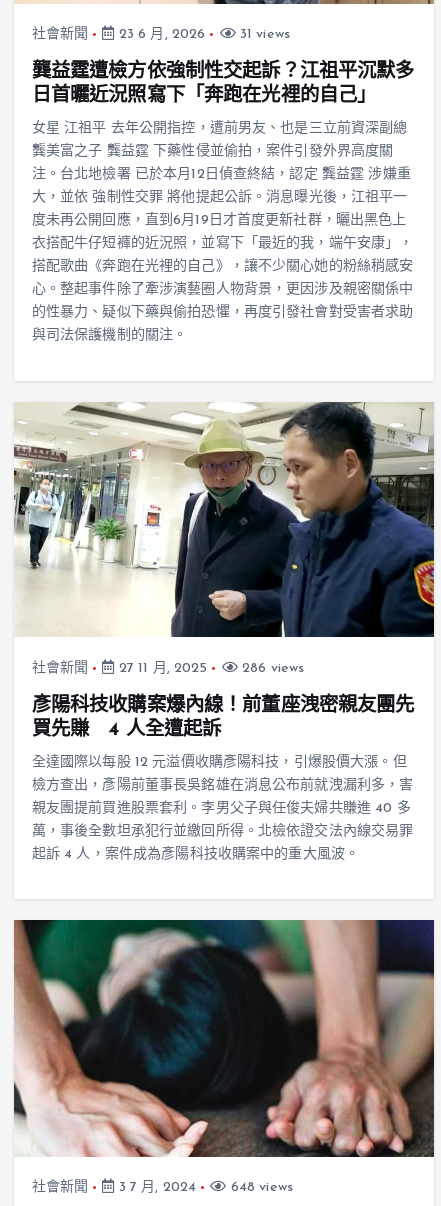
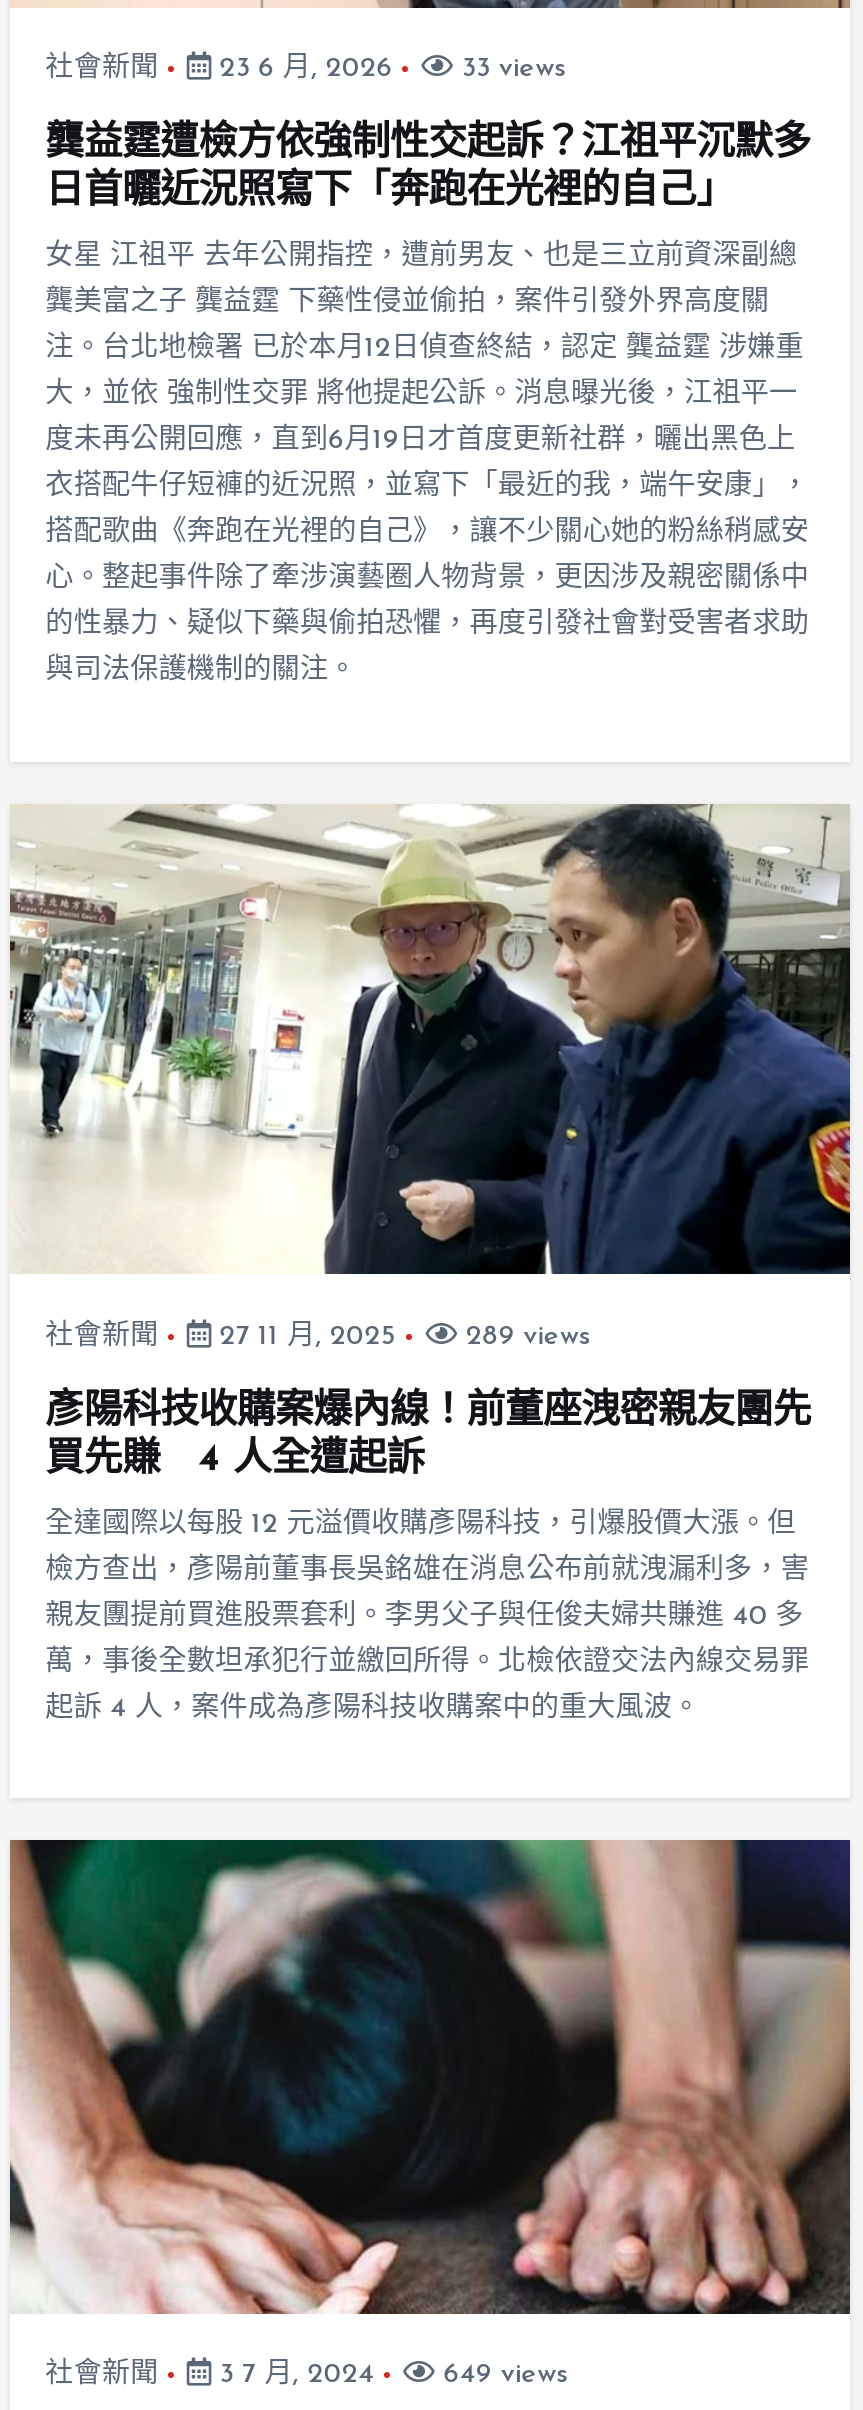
- 31 views
+ 33 views

- 286 views
+ 289 views

- 648 views
+ 649 views
